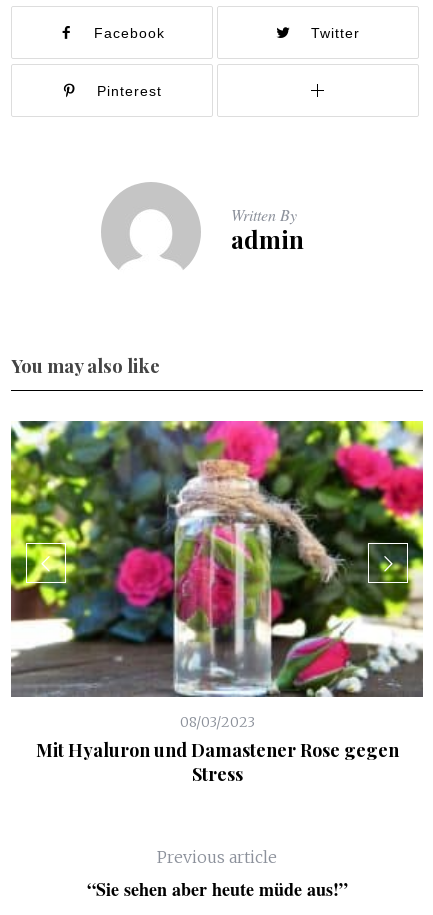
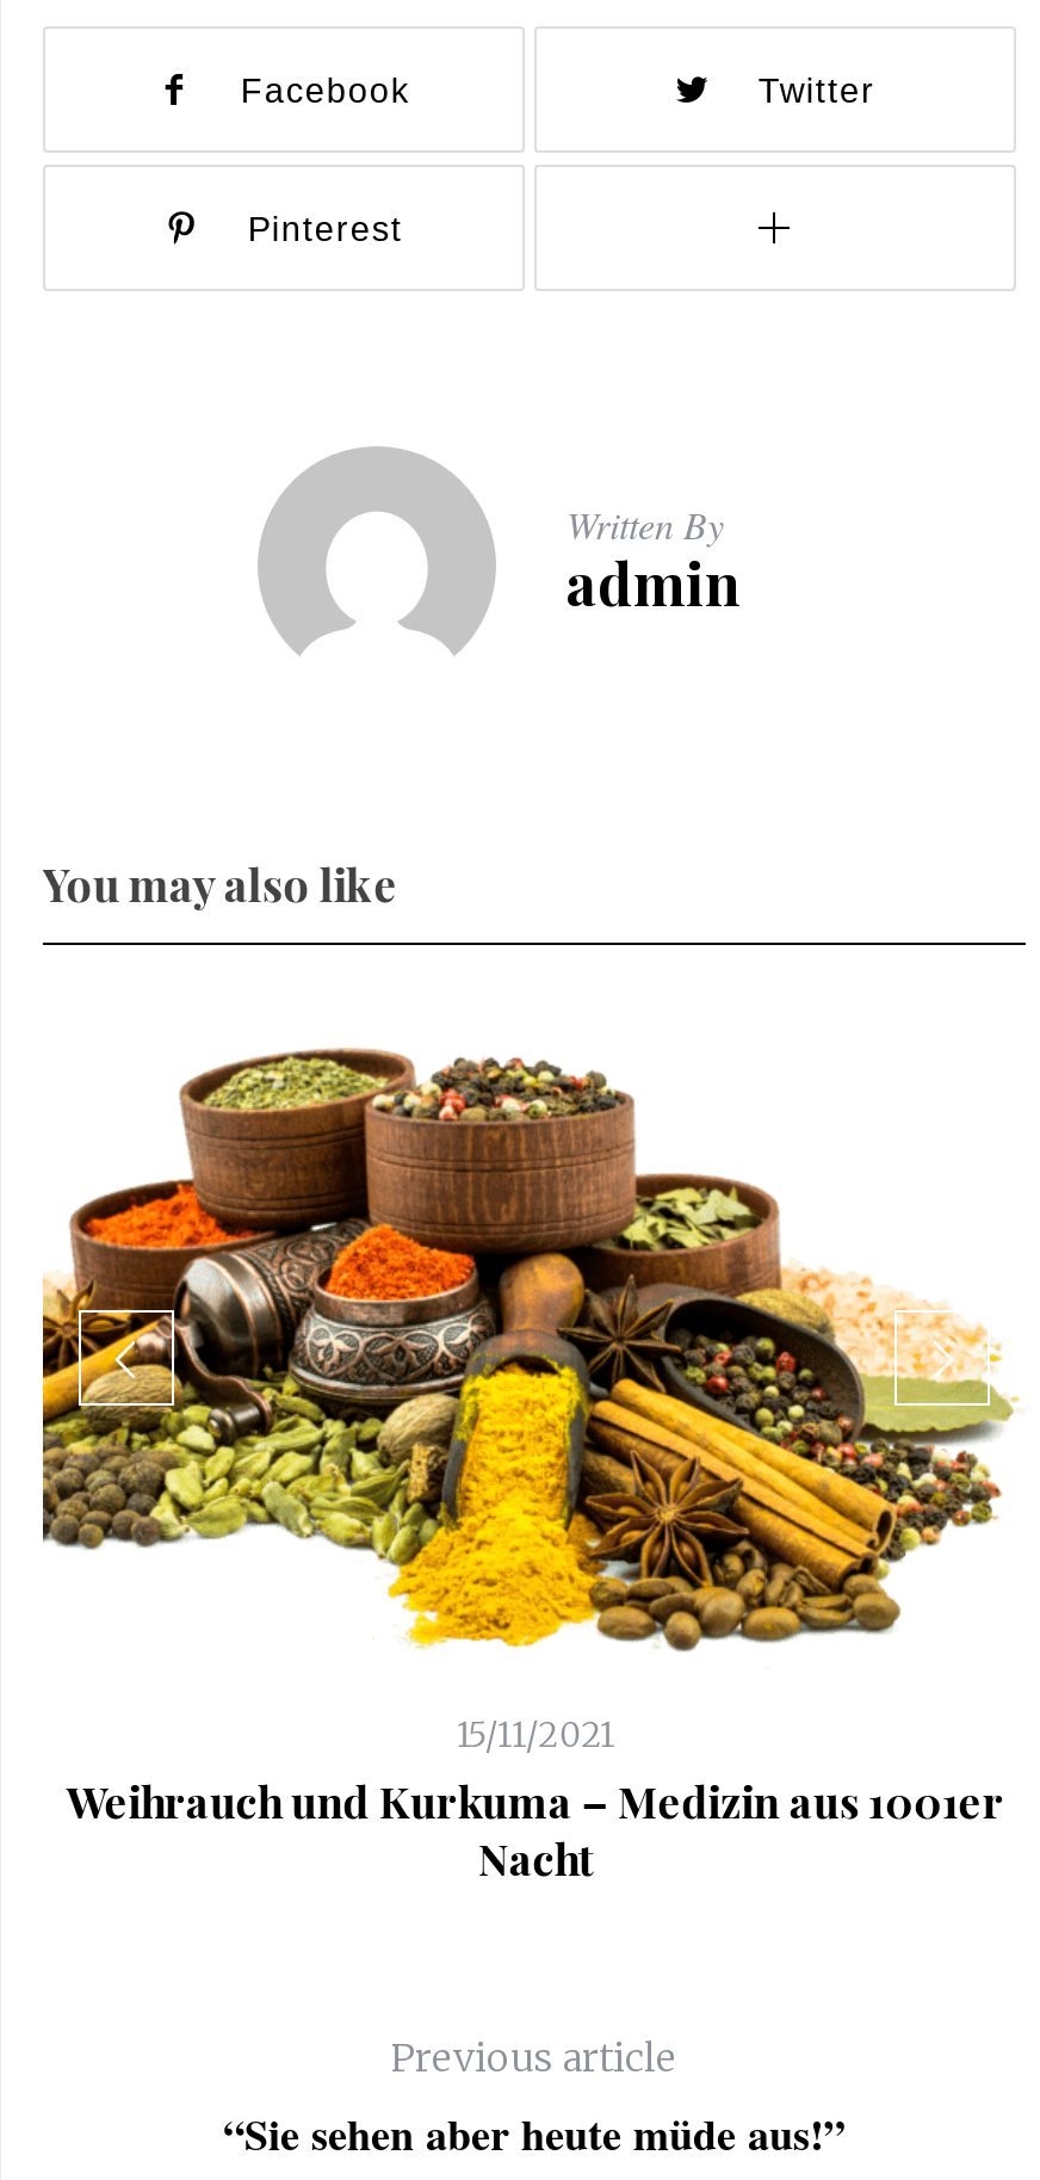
- [image]
- 08/03/2023
- Mit Hyaluron und Damastener Rose gegen
- Stress
+ [image]
+ 15/11/2021
+ Weihrauch und Kurkuma – Medizin aus 1001er
+ Nacht
